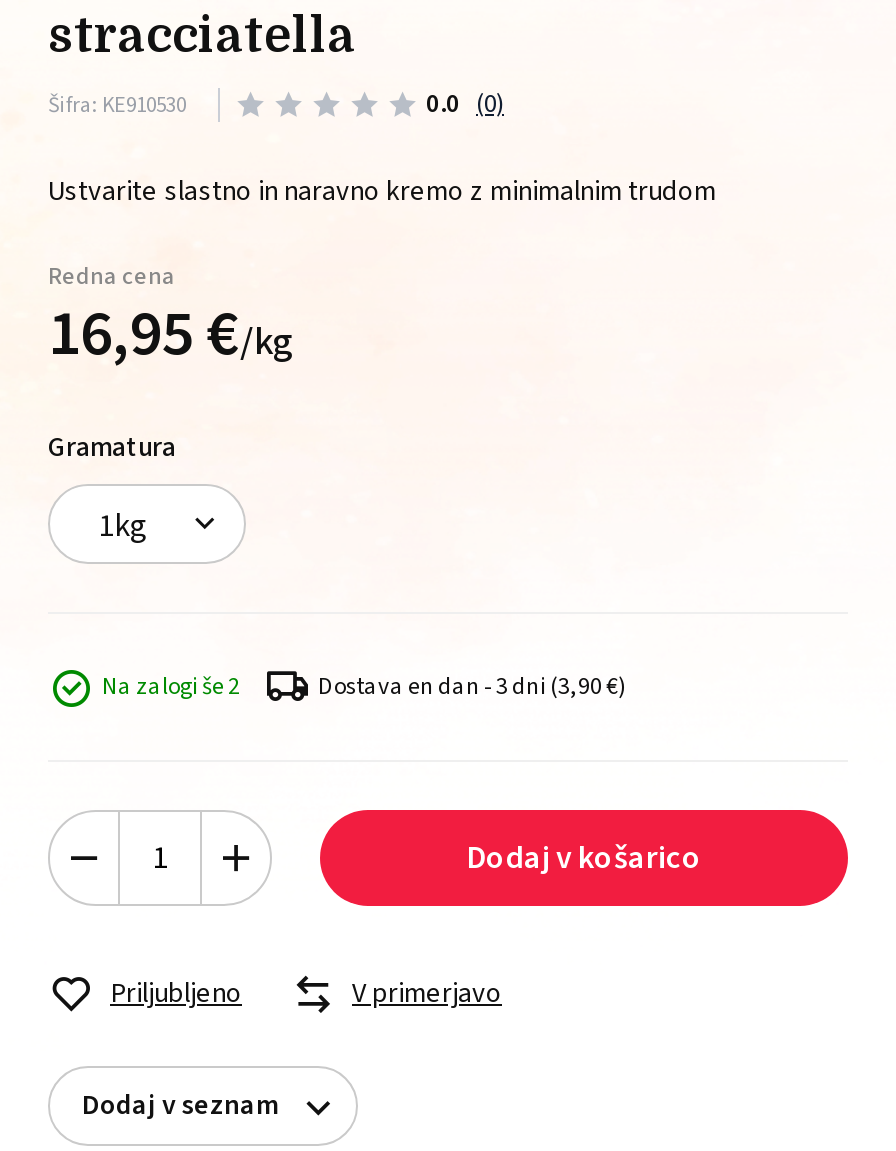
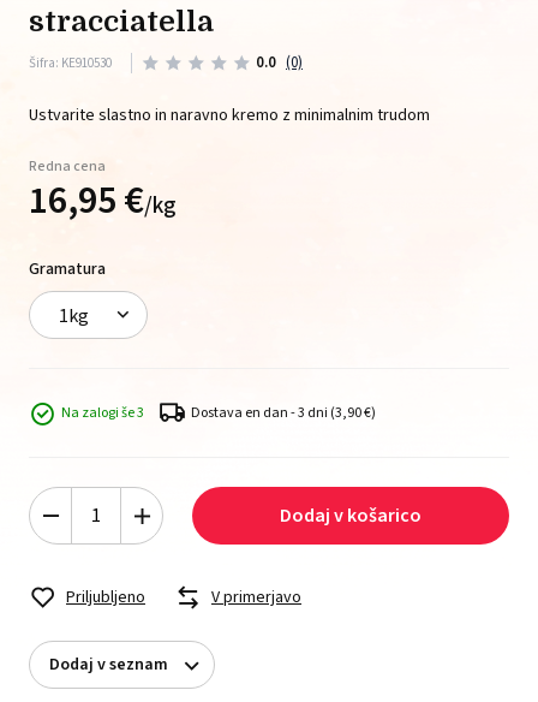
- Na zalogi še 2
+ Na zalogi še 3
